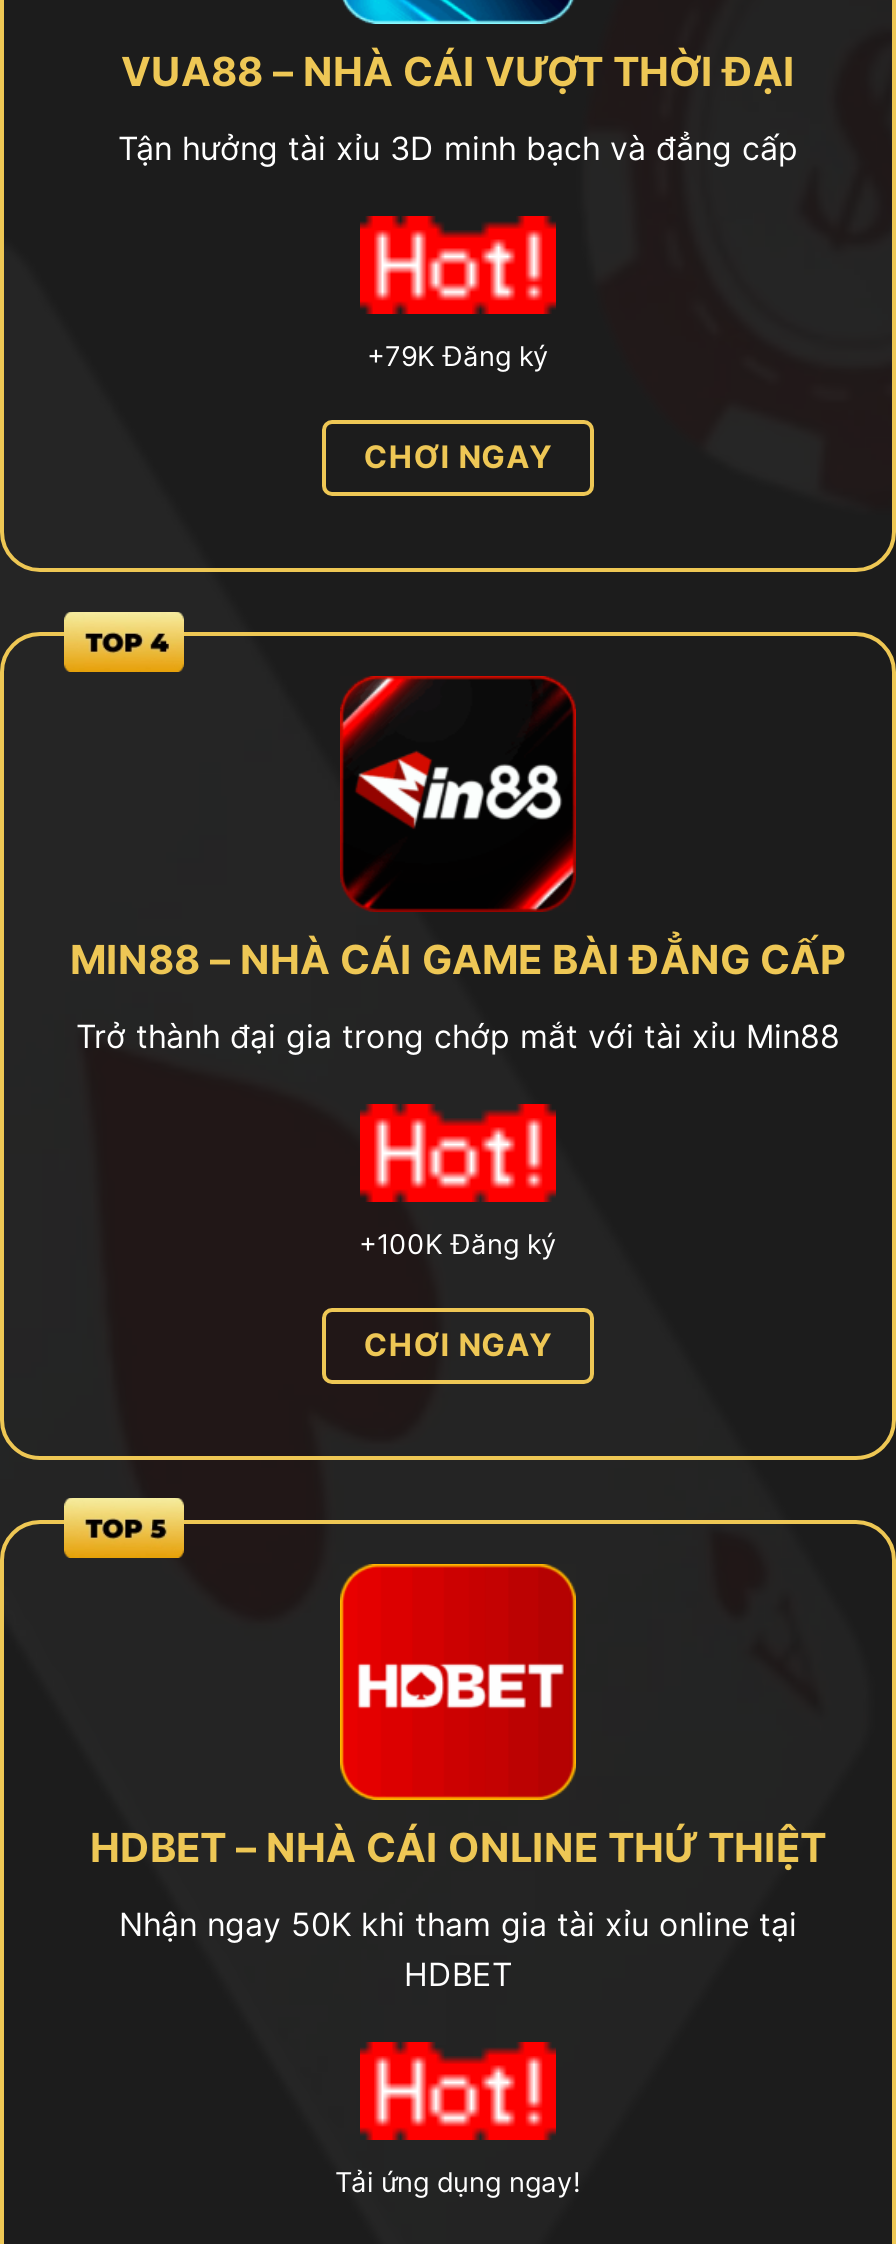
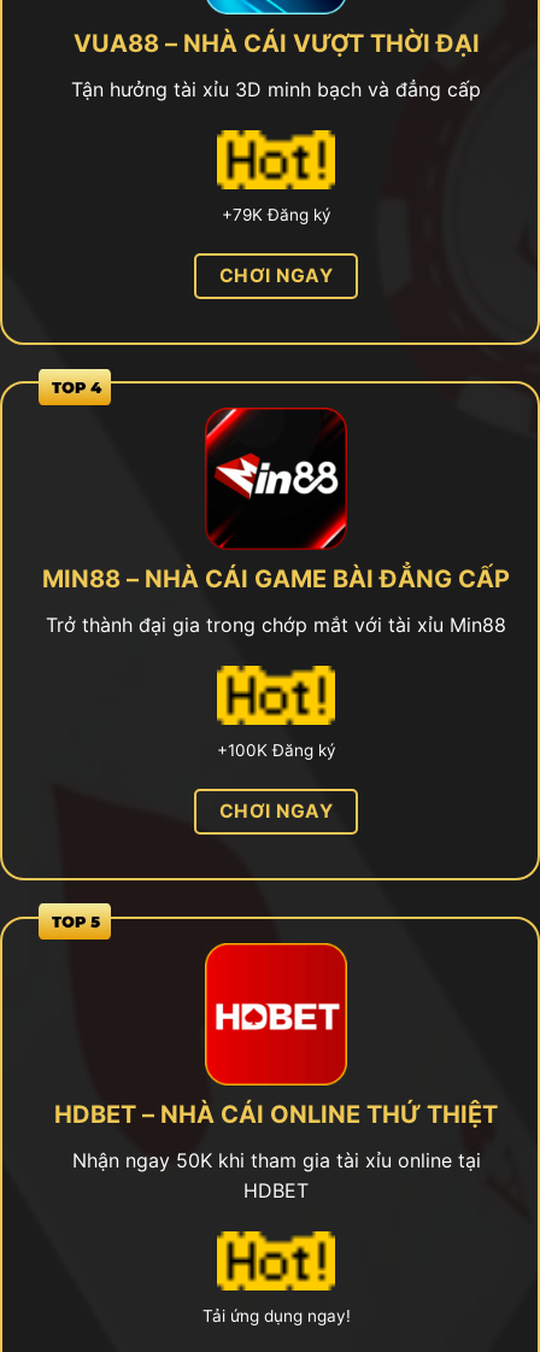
- [image]
+ [image]

- [image]
+ [image]

- [image]
+ [image]
